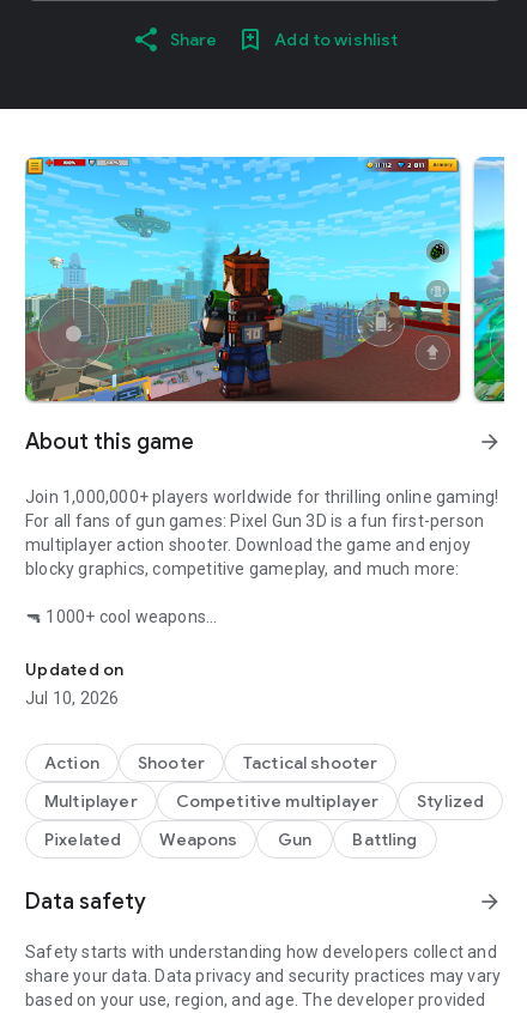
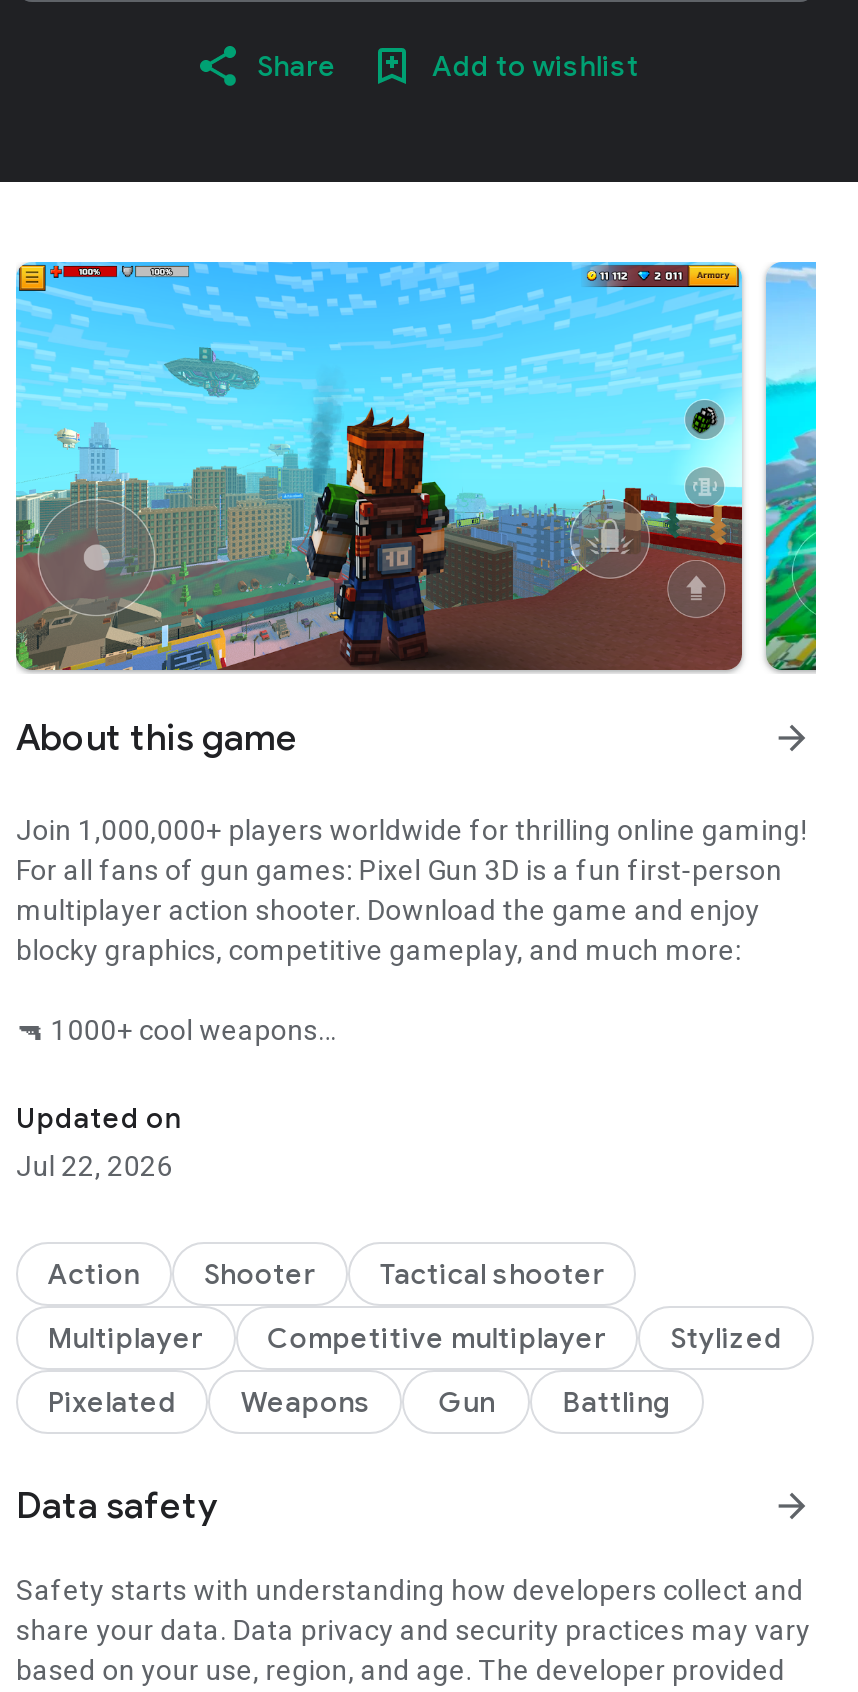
- Jul 10, 2026
+ Jul 22, 2026
